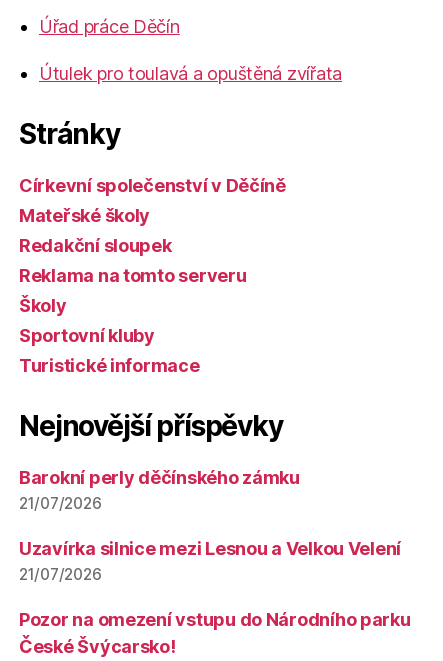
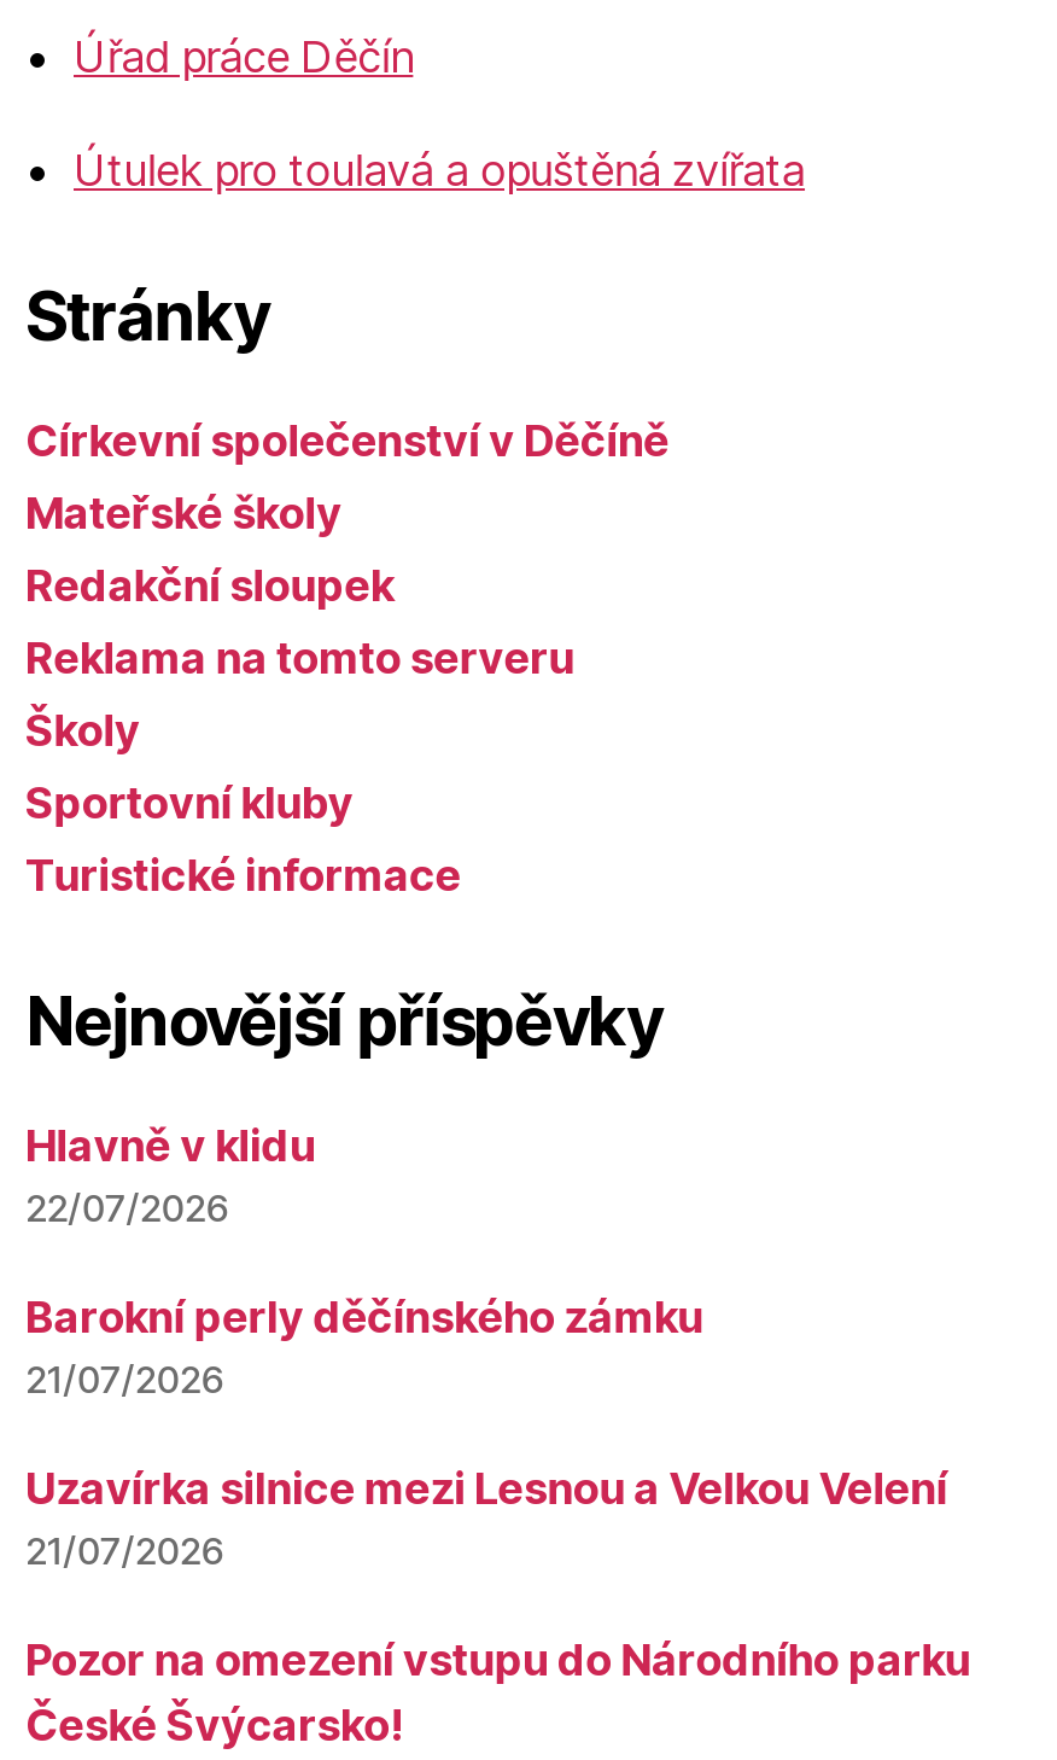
+ Hlavně v klidu
+ 22/07/2026
